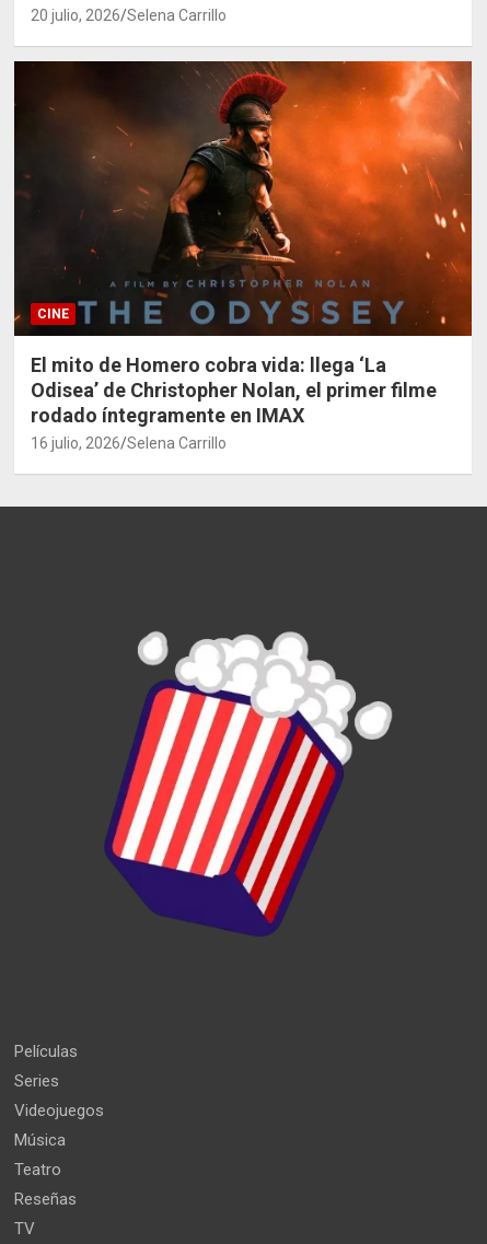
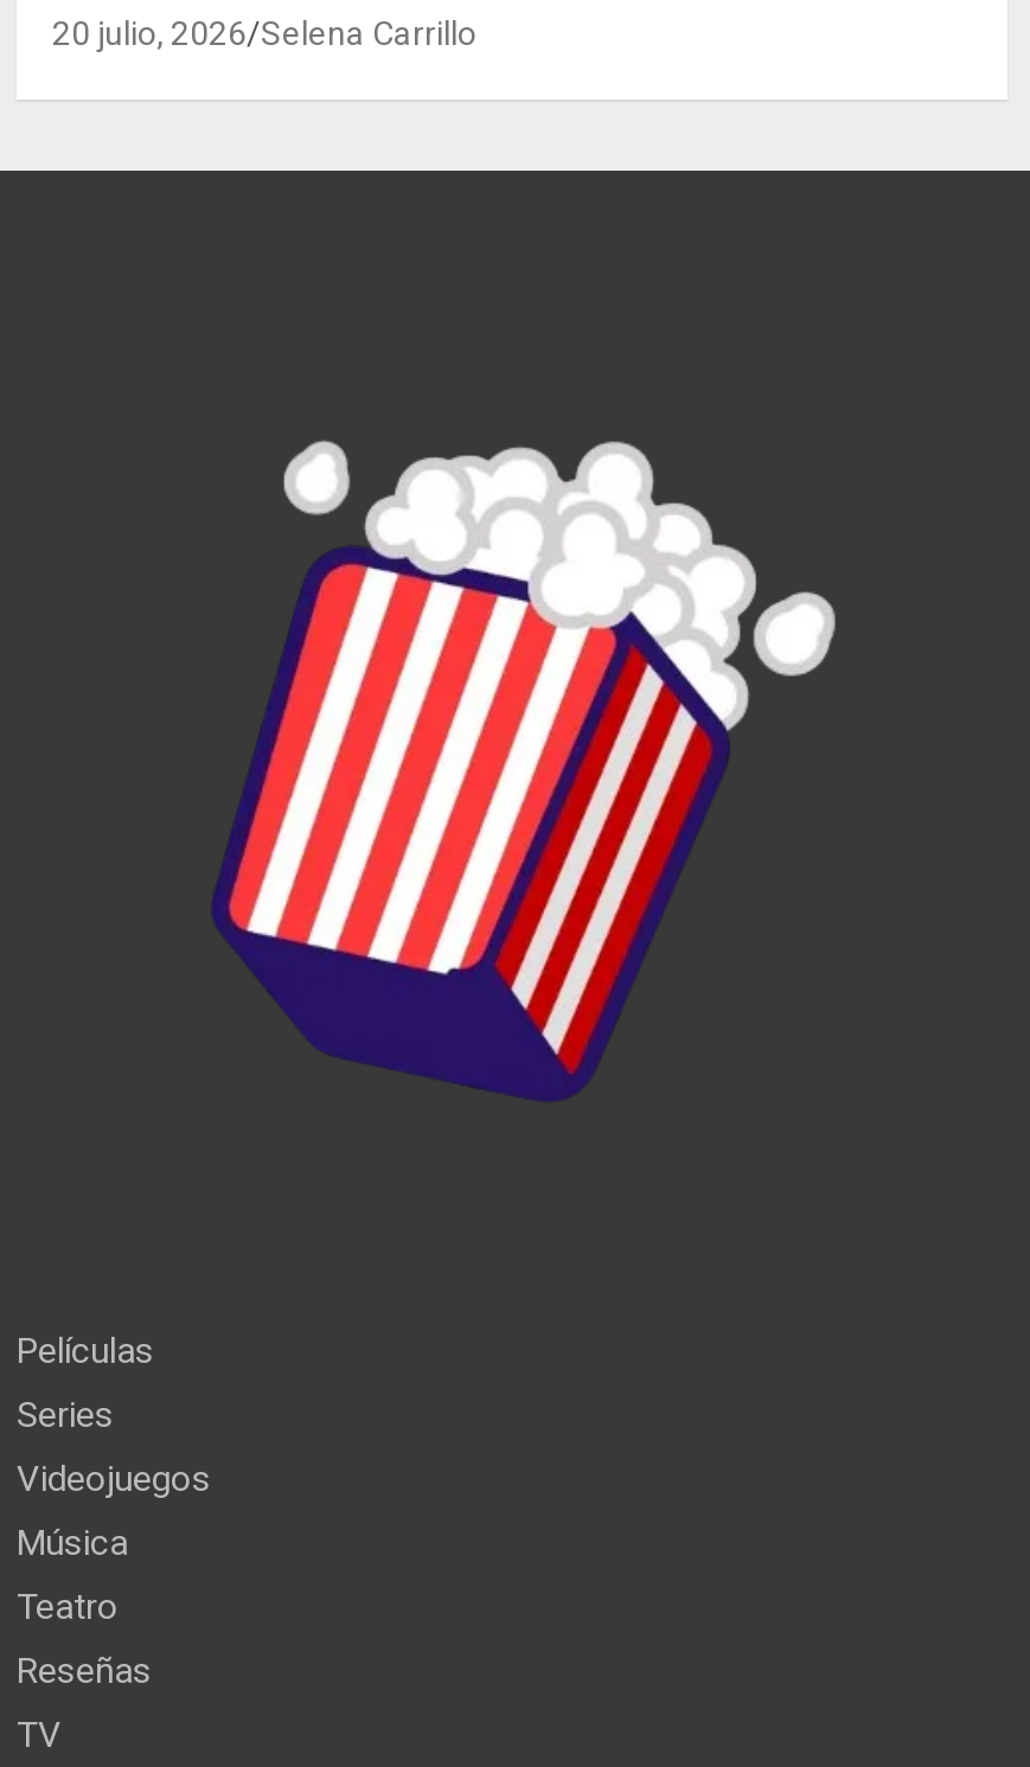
- [image]
- CINE
- El mito de Homero cobra vida: llega ‘La
- Odisea’ de Christopher Nolan, el primer filme
- rodado íntegramente en IMAX
- 16 julio, 2026 Selena Carrillo
